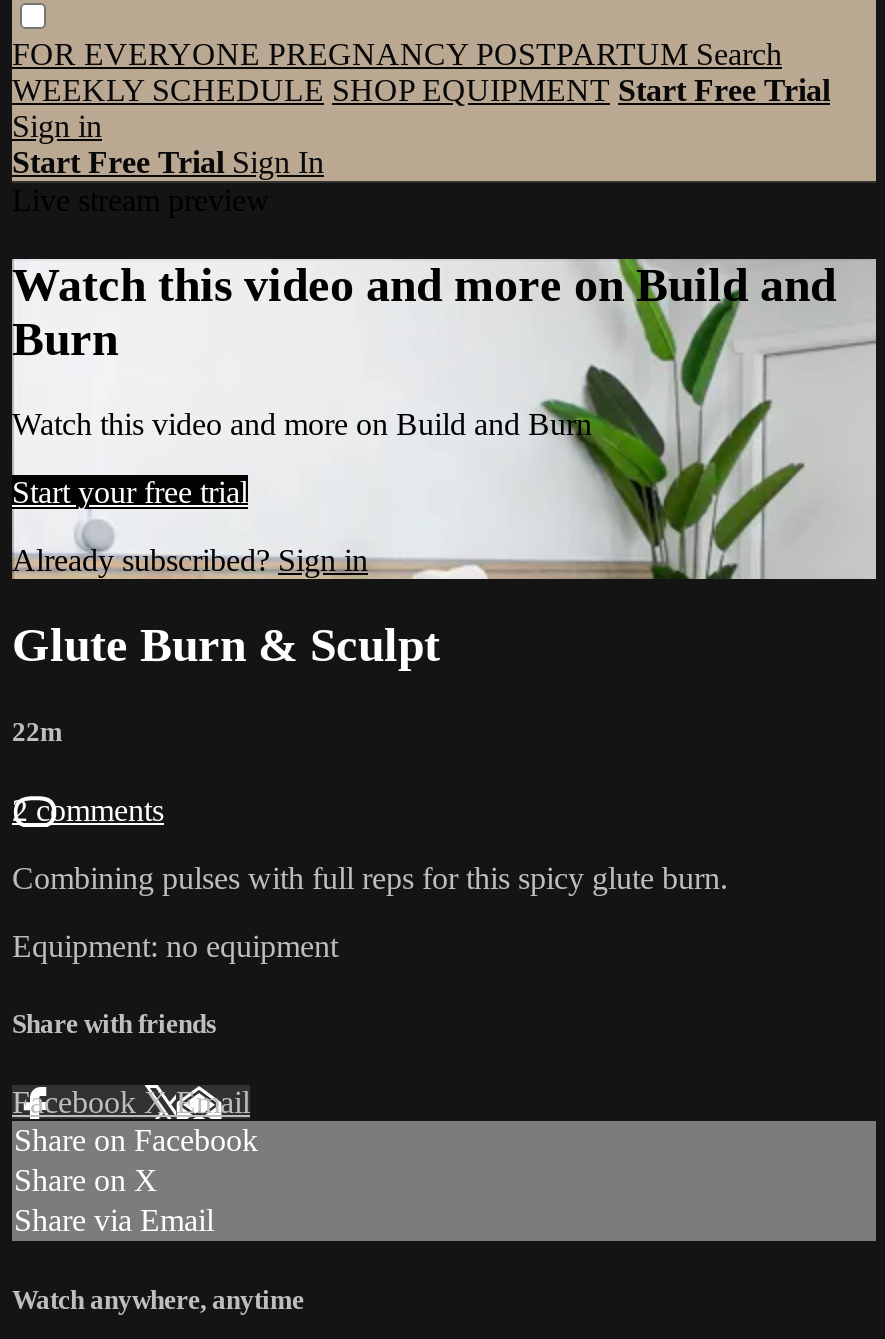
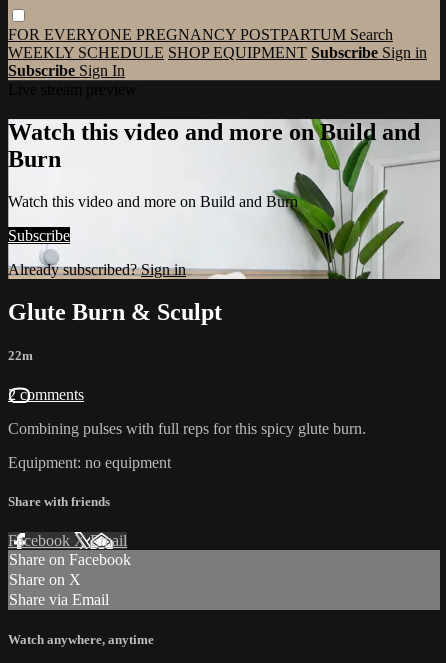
- WEEKLY SCHEDULE SHOP EQUIPMENT Start Free Trial
- Sign in
- Start Free Trial Sign In
+ WEEKLY SCHEDULE SHOP EQUIPMENT Subscribe Sign in
+ Subscribe Sign In

- Start your free trial
+ Subscribe
